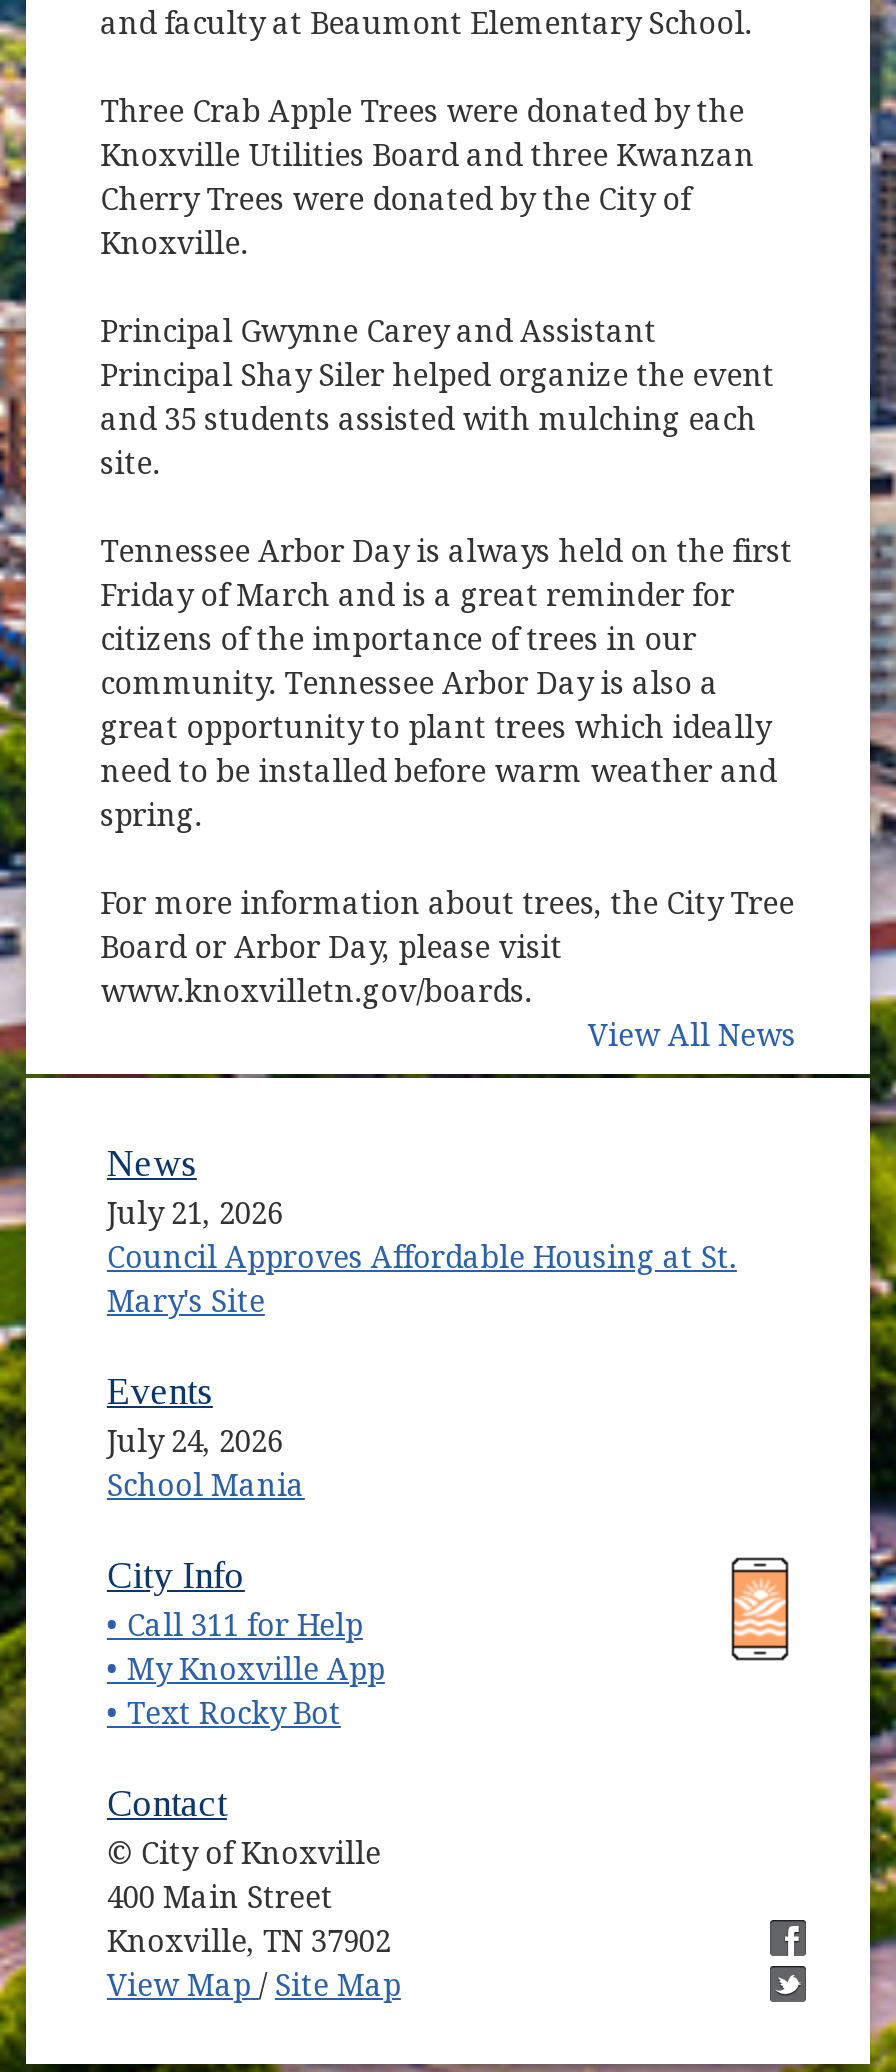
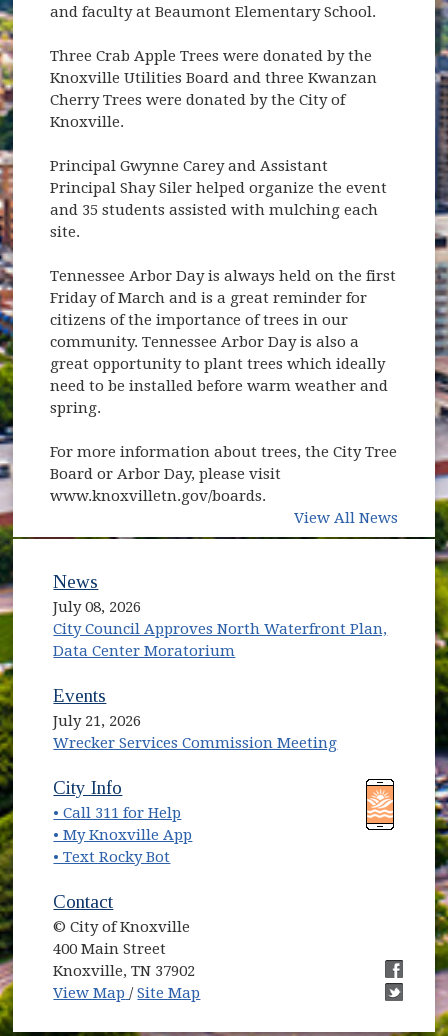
- July 21, 2026
- Council Approves Affordable Housing at St.
- Mary's Site
+ July 08, 2026
+ City Council Approves North Waterfront Plan,
+ Data Center Moratorium

- July 24, 2026
- School Mania
+ July 21, 2026
+ Wrecker Services Commission Meeting
